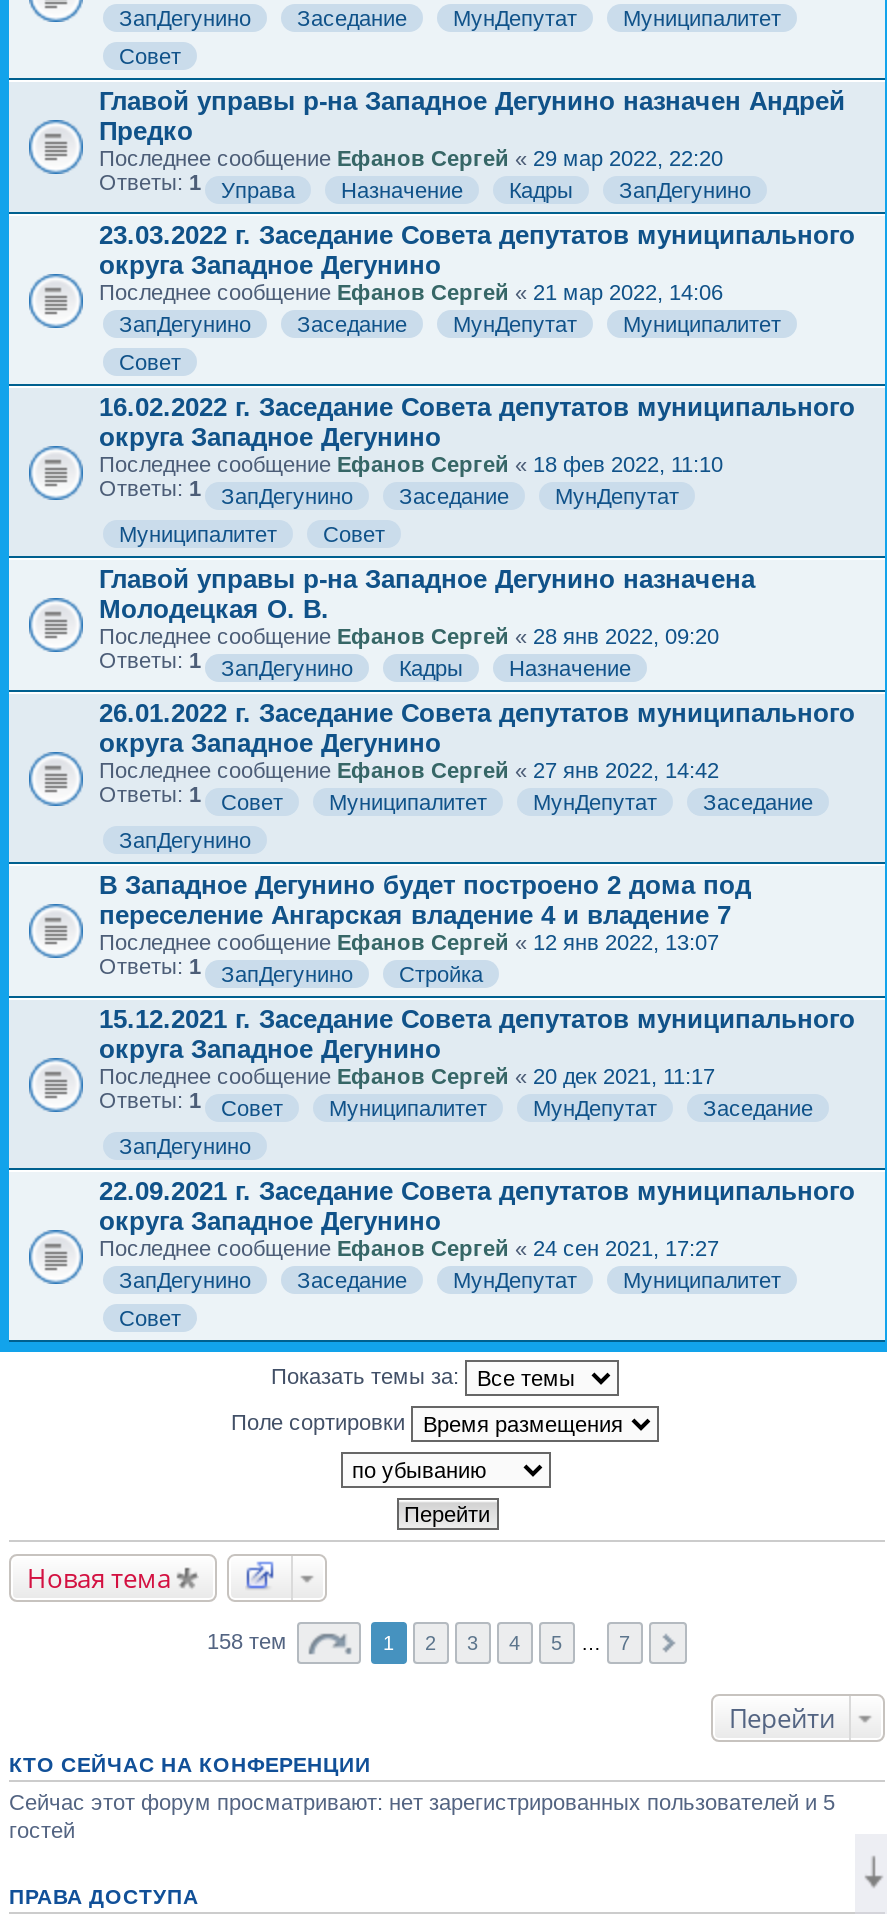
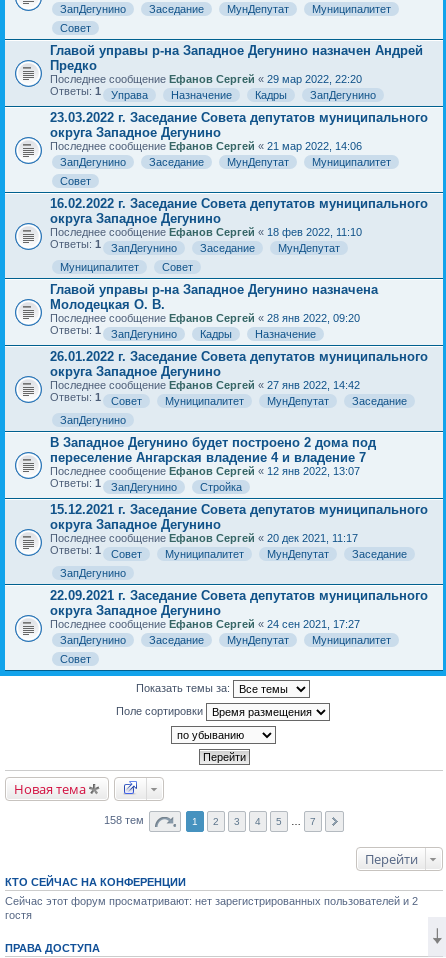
- Сейчас этот форум просматривают: нет зарегистрированных пользователей и 5
- гостей
+ Сейчас этот форум просматривают: нет зарегистрированных пользователей и 2
+ гостя
